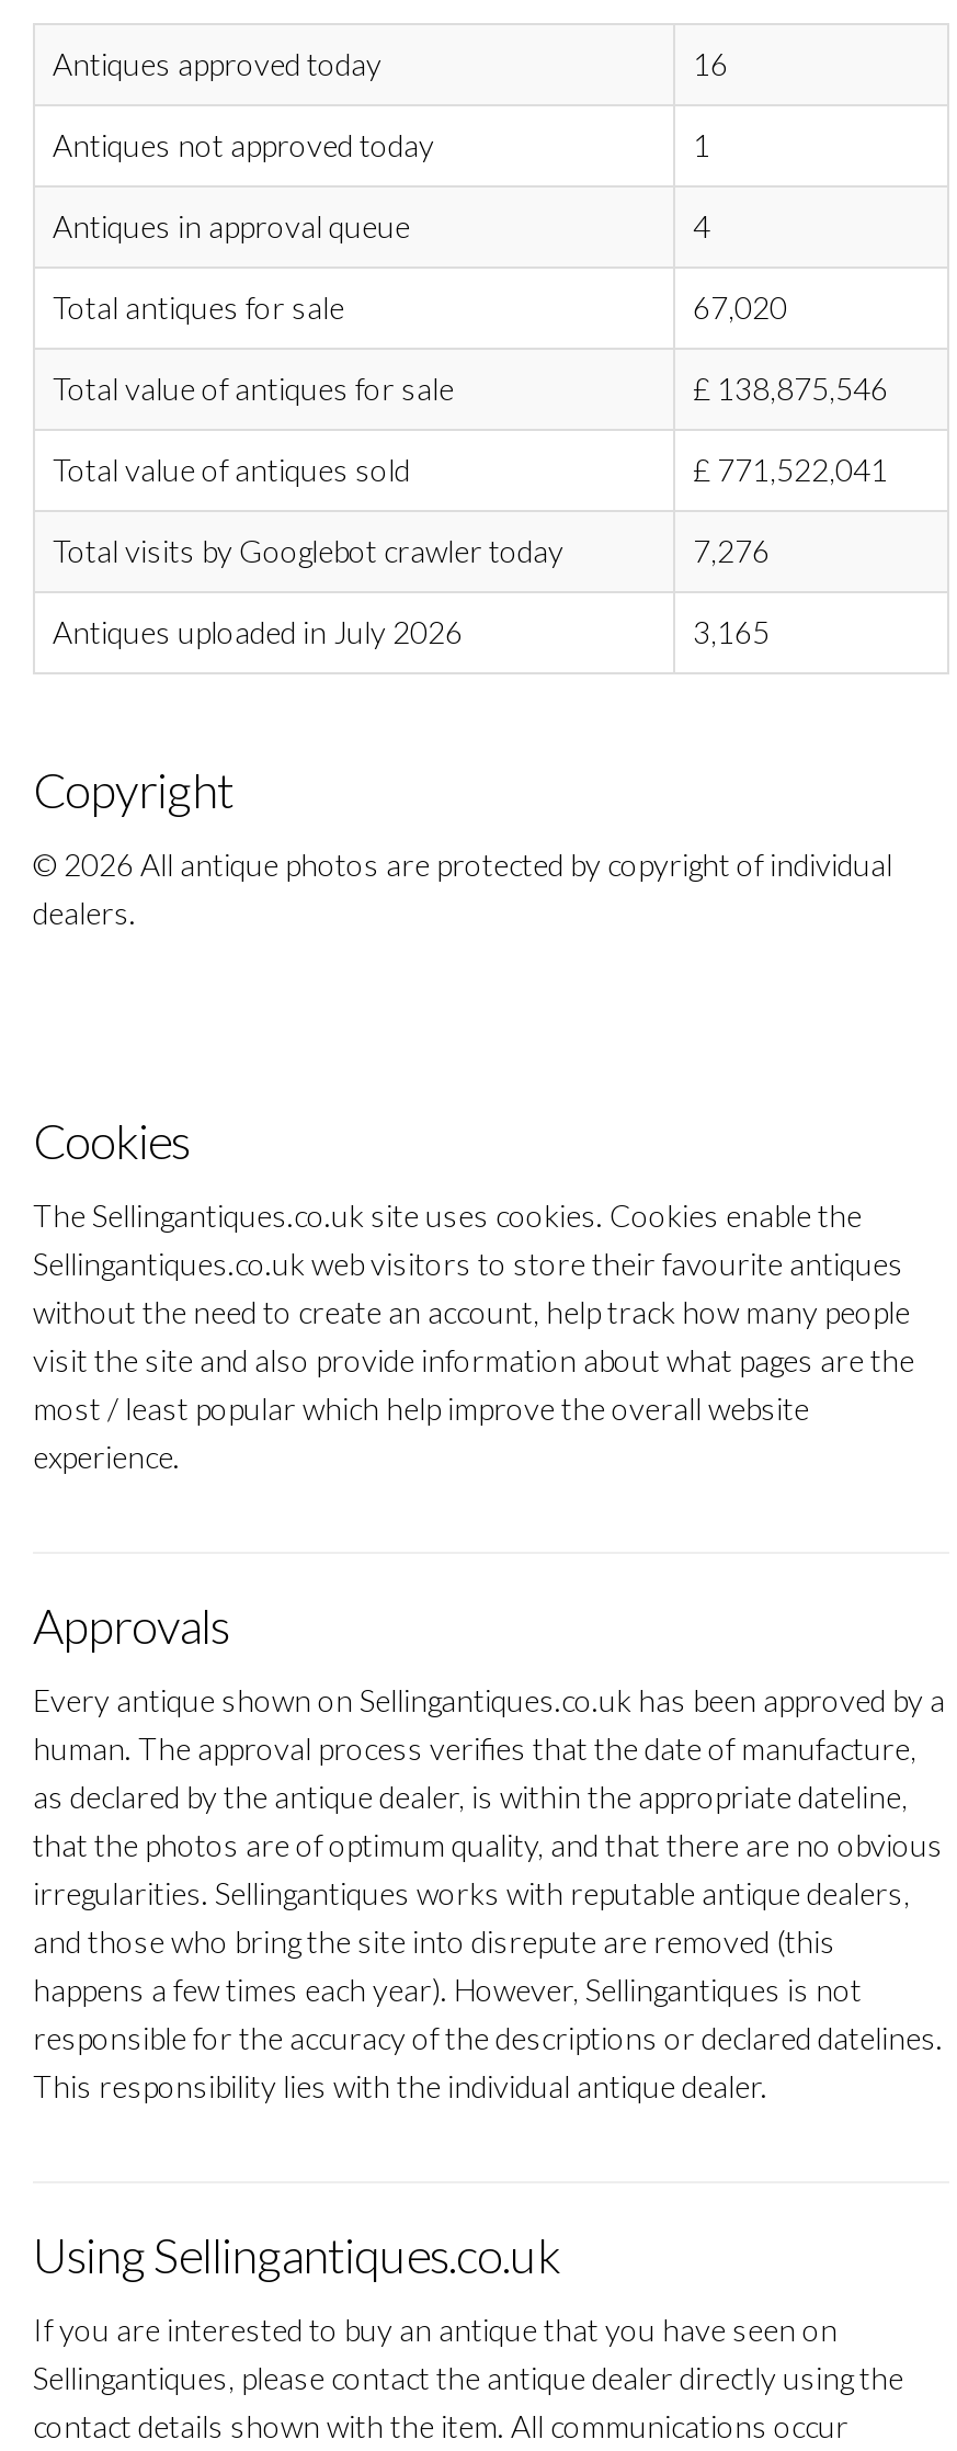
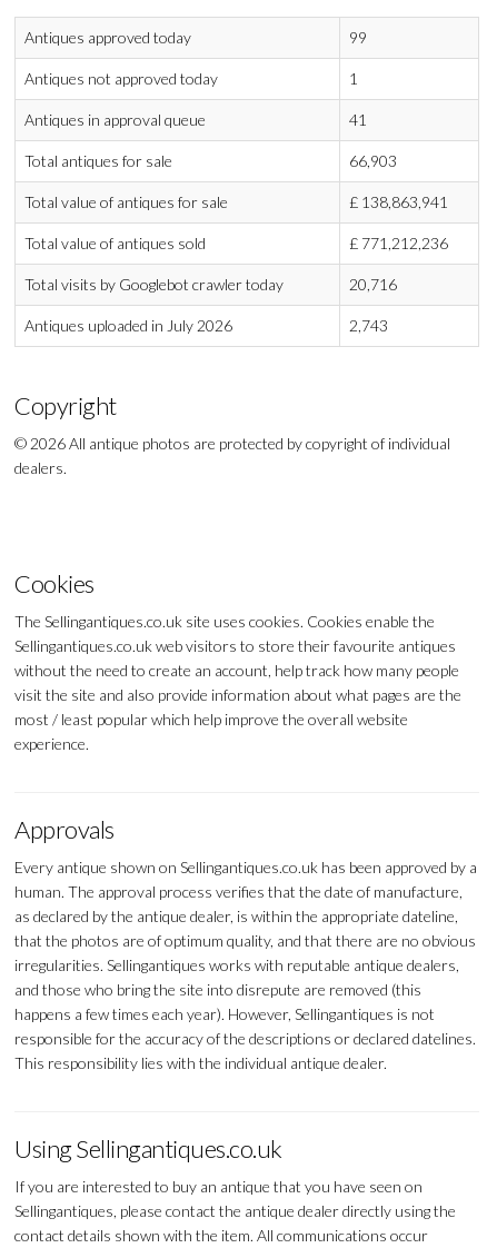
- 16
+ 99

- 4
+ 41

- 67,020
+ 66,903

- £138,875,546
+ £138,863,941

- £771,522,041
+ £771,212,236

- 7,276
+ 20,716

- 3,165
+ 2,743
